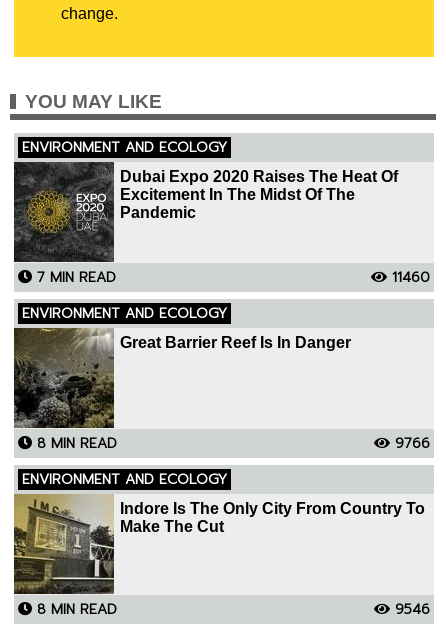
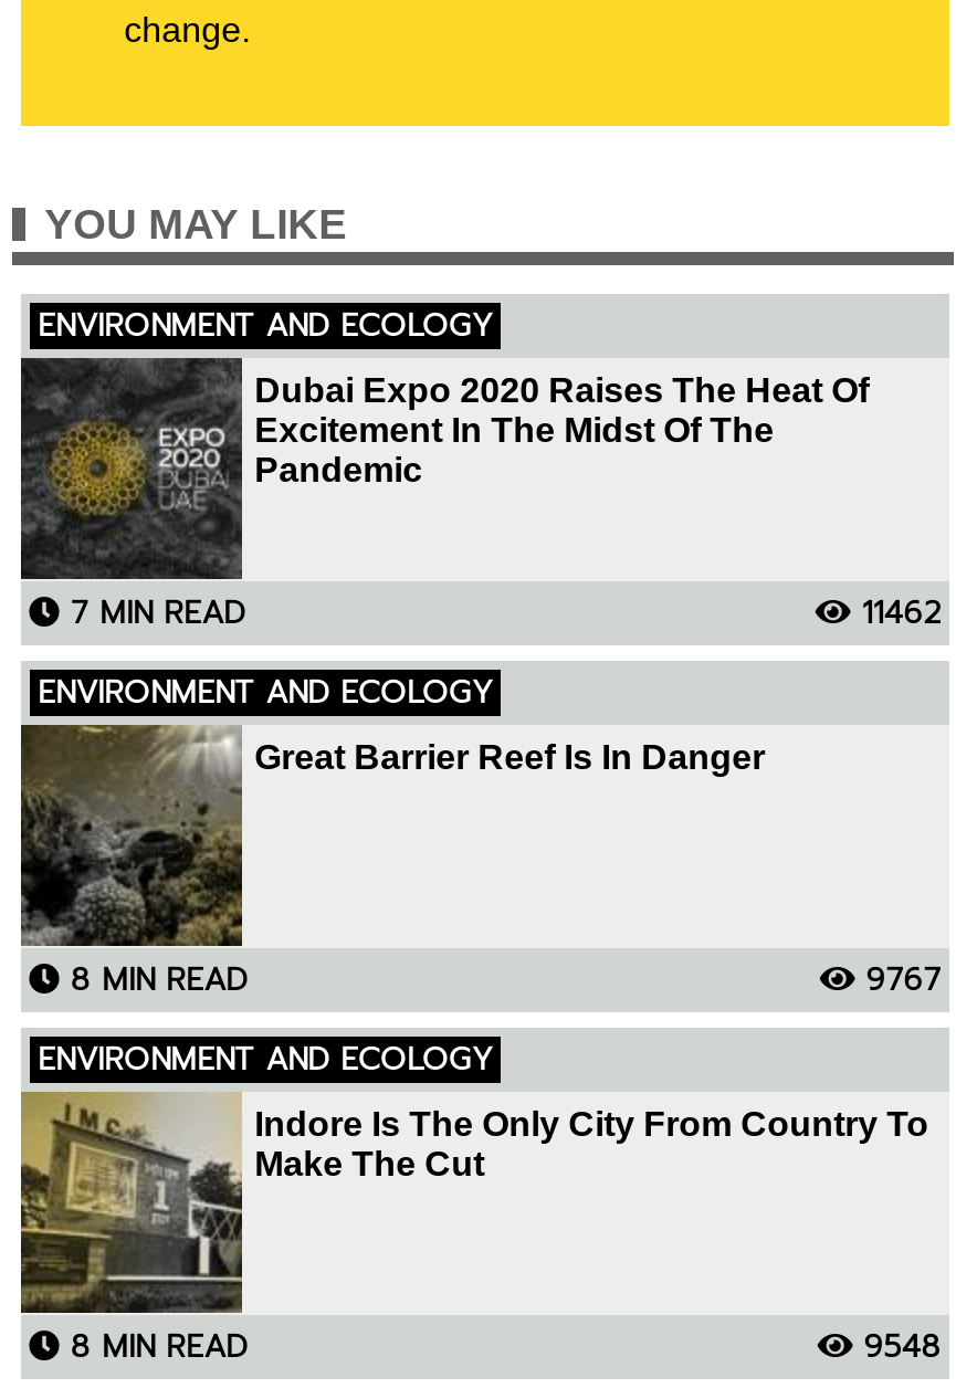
- 11460
+ 11462

- 9766
+ 9767

- 9546
+ 9548
